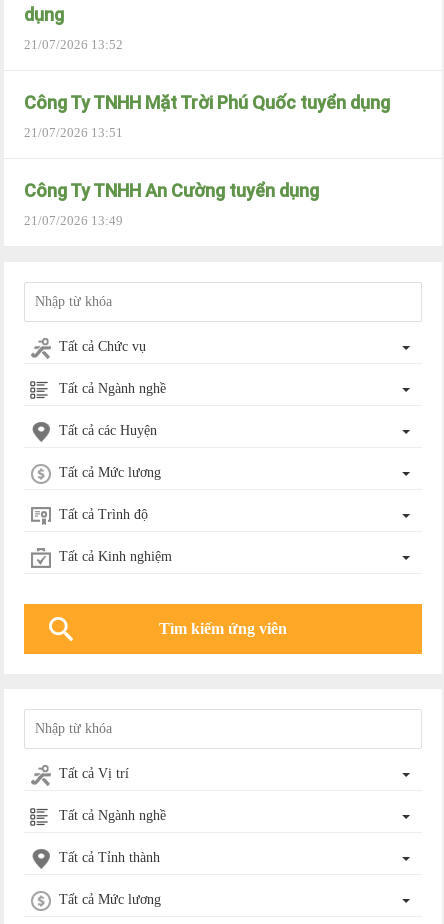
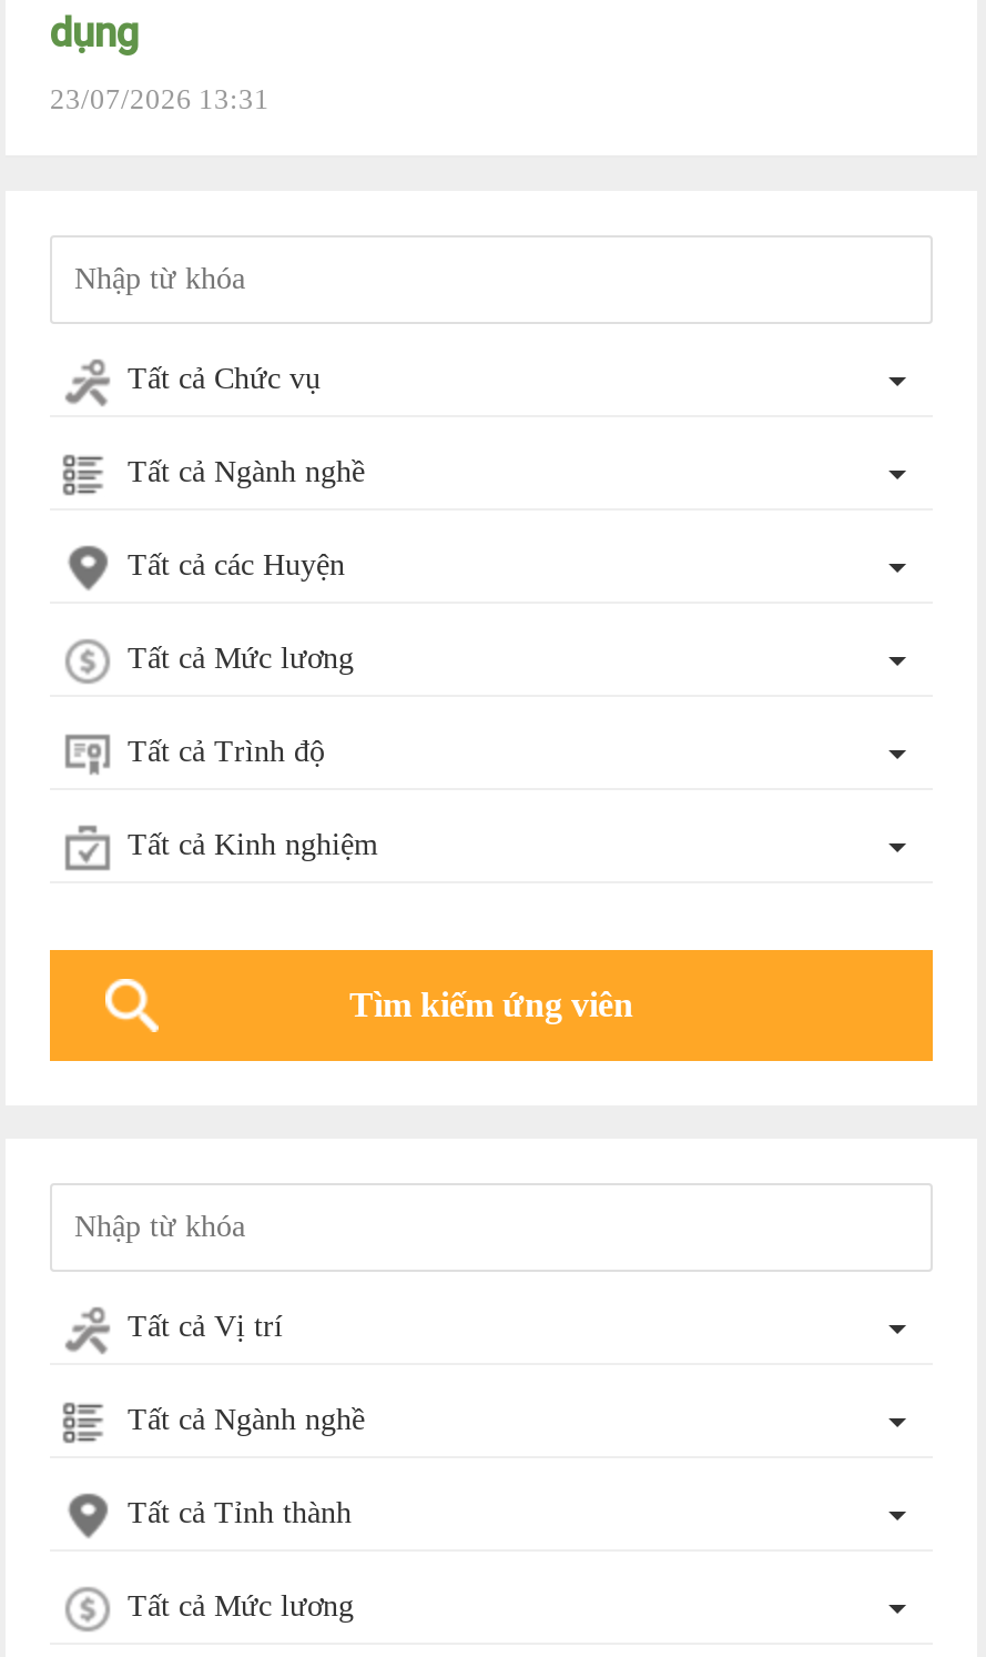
- 21/07/2026 13:52
- Công Ty TNHH Mặt Trời Phú Quốc tuyển dụng
- 21/07/2026 13:51
- Công Ty TNHH An Cường tuyển dụng
- 21/07/2026 13:49
+ 23/07/2026 13:31
